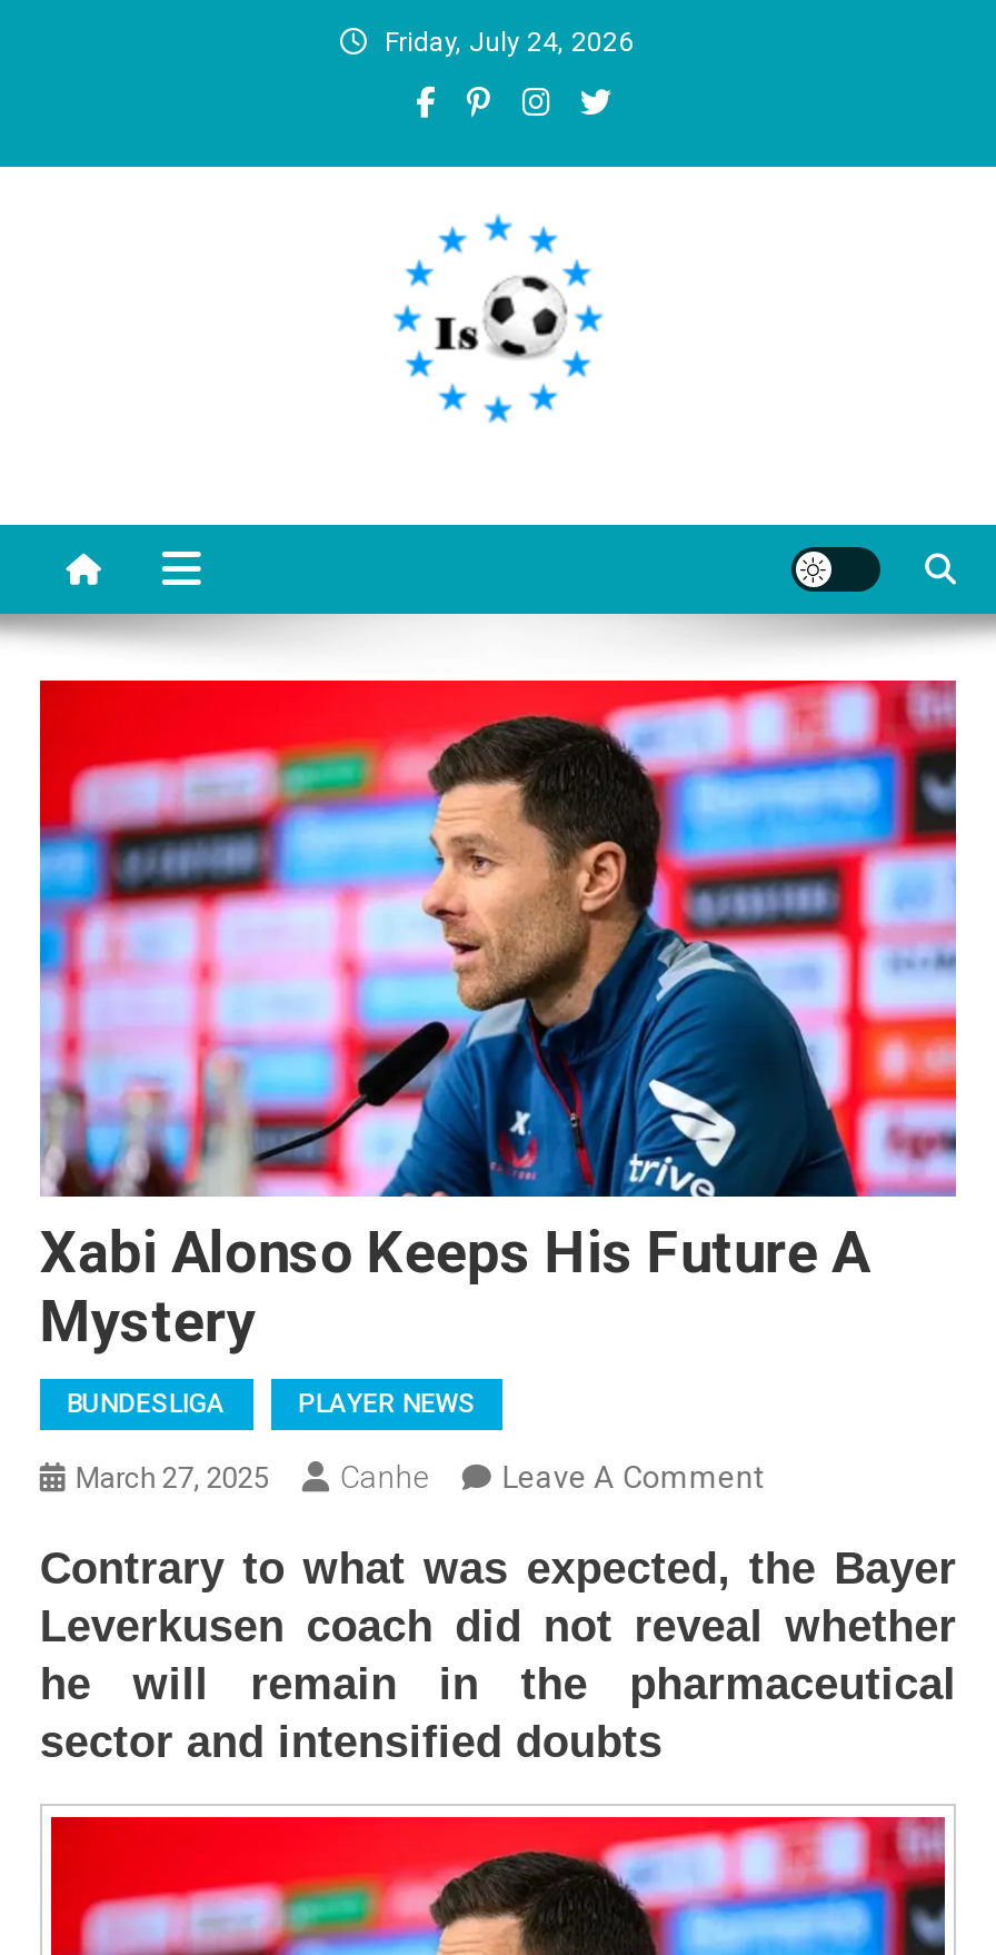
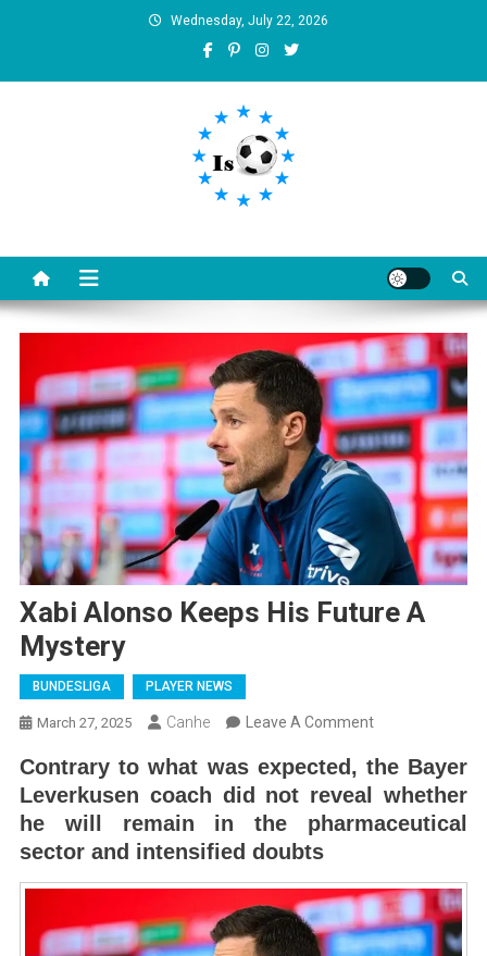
- Friday, July 24, 2026
+ Wednesday, July 22, 2026
